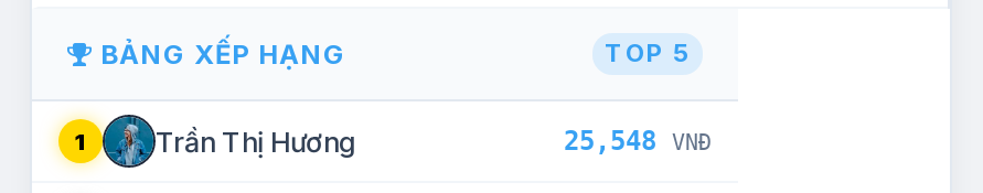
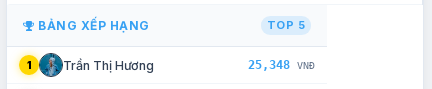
- 25,548 VNĐ
+ 25,348 VNĐ
